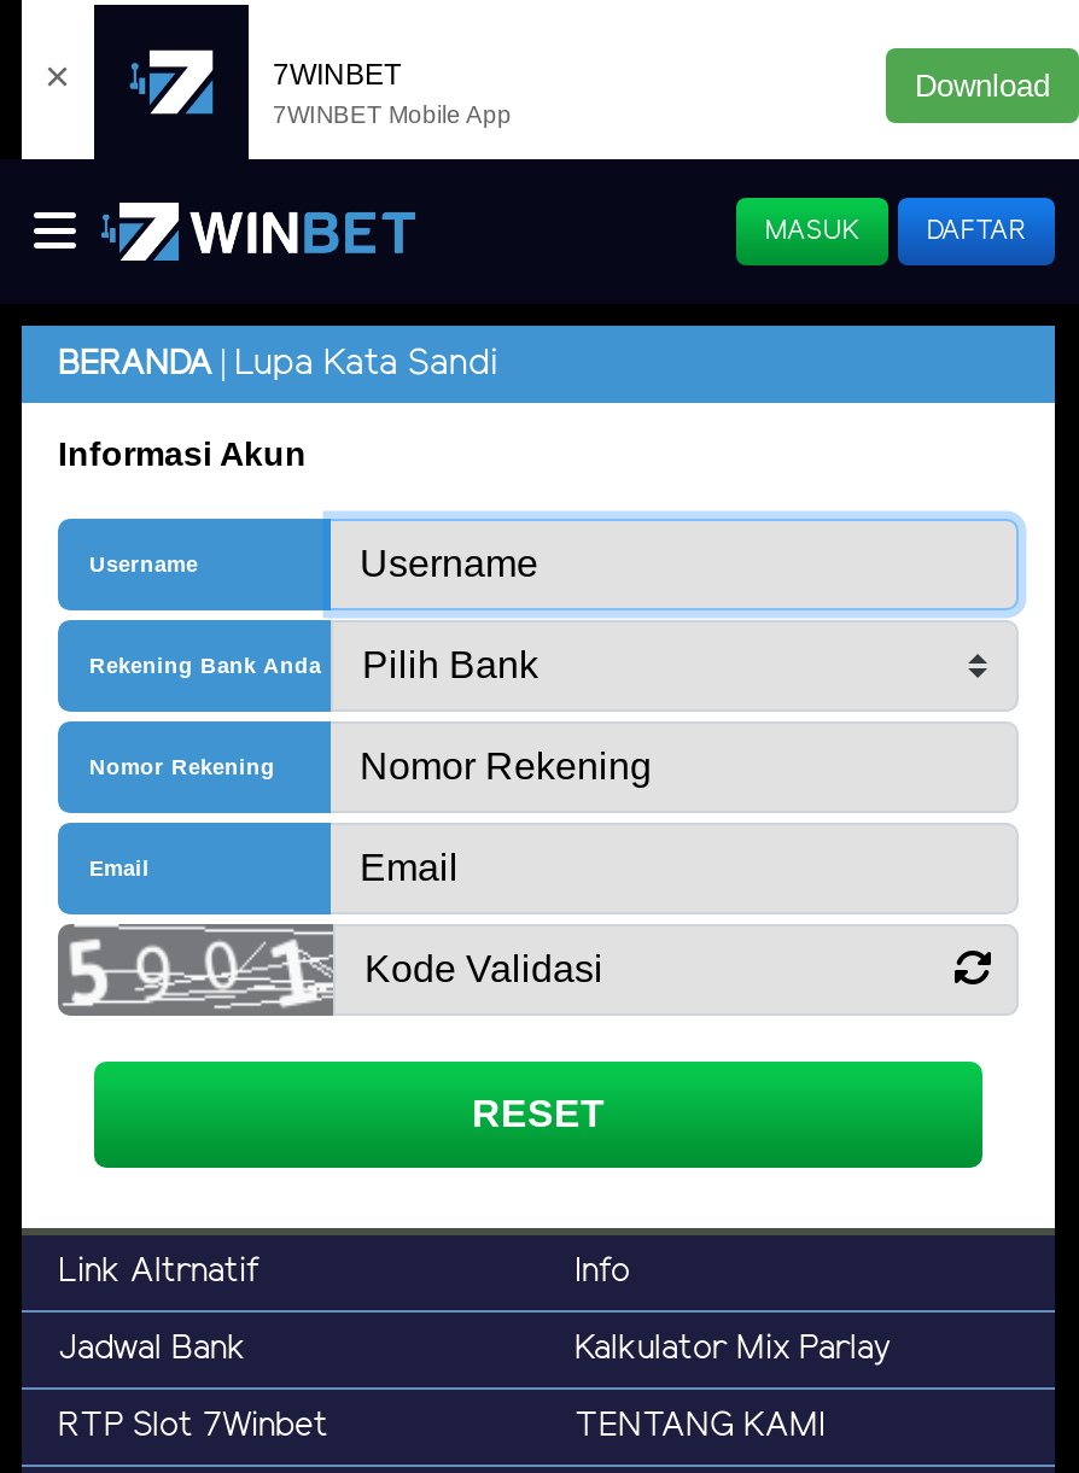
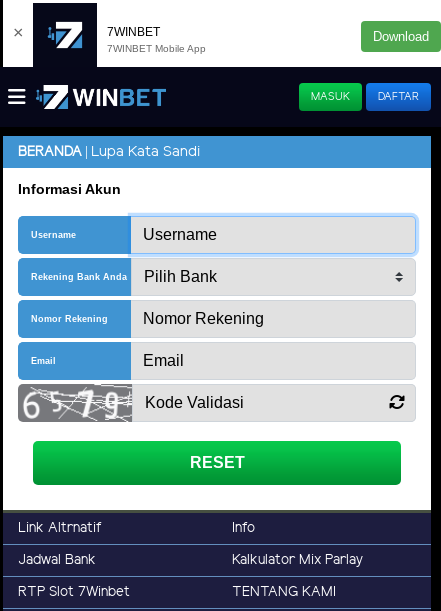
- [image]
+ [image]
